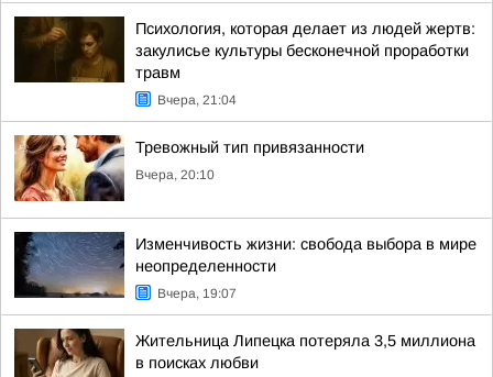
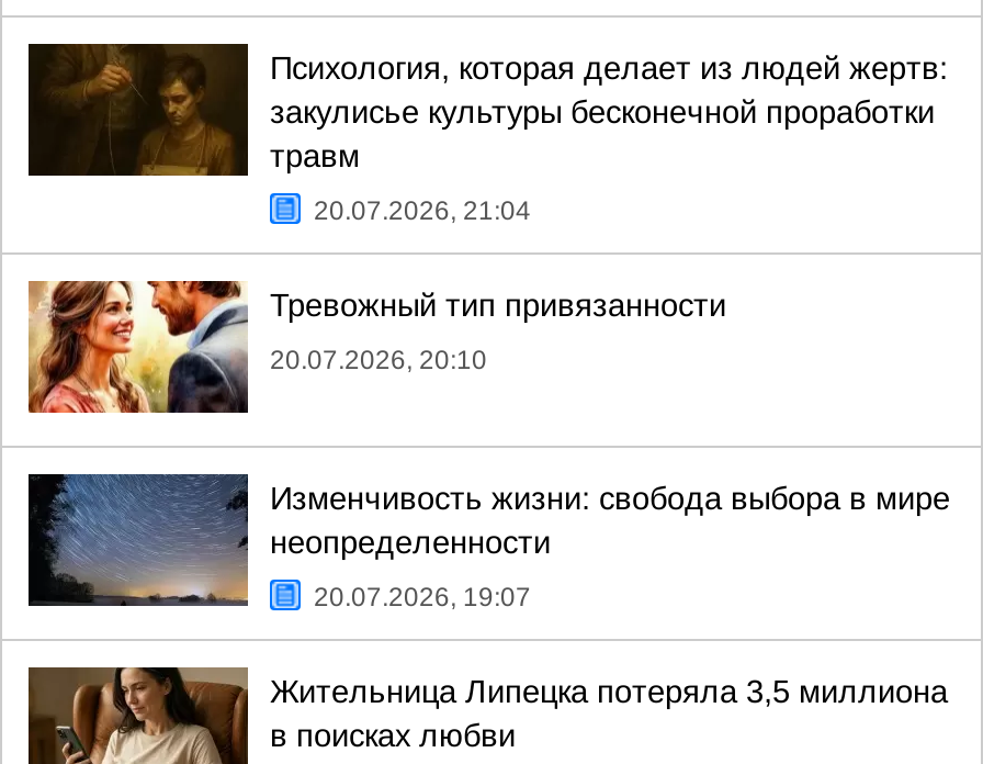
- Вчера, 21:04
+ 20.07.2026, 21:04

- Вчера, 20:10
+ 20.07.2026, 20:10

- Вчера, 19:07
+ 20.07.2026, 19:07
